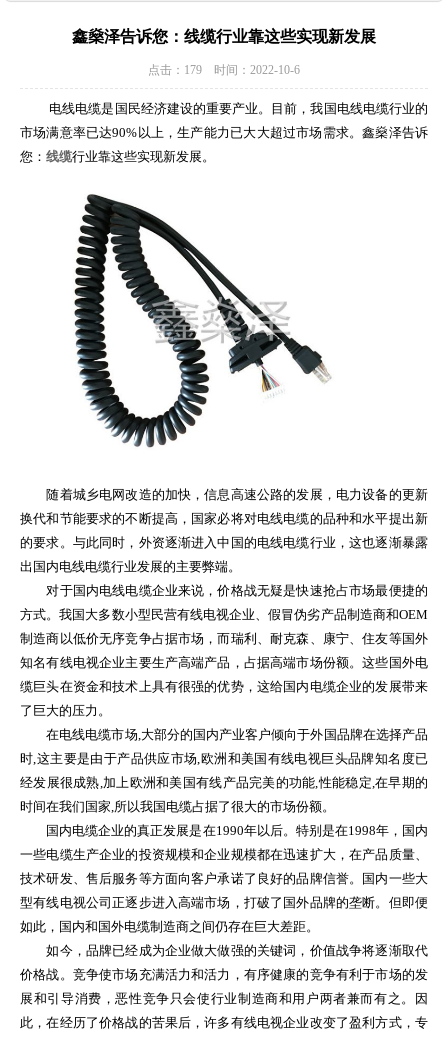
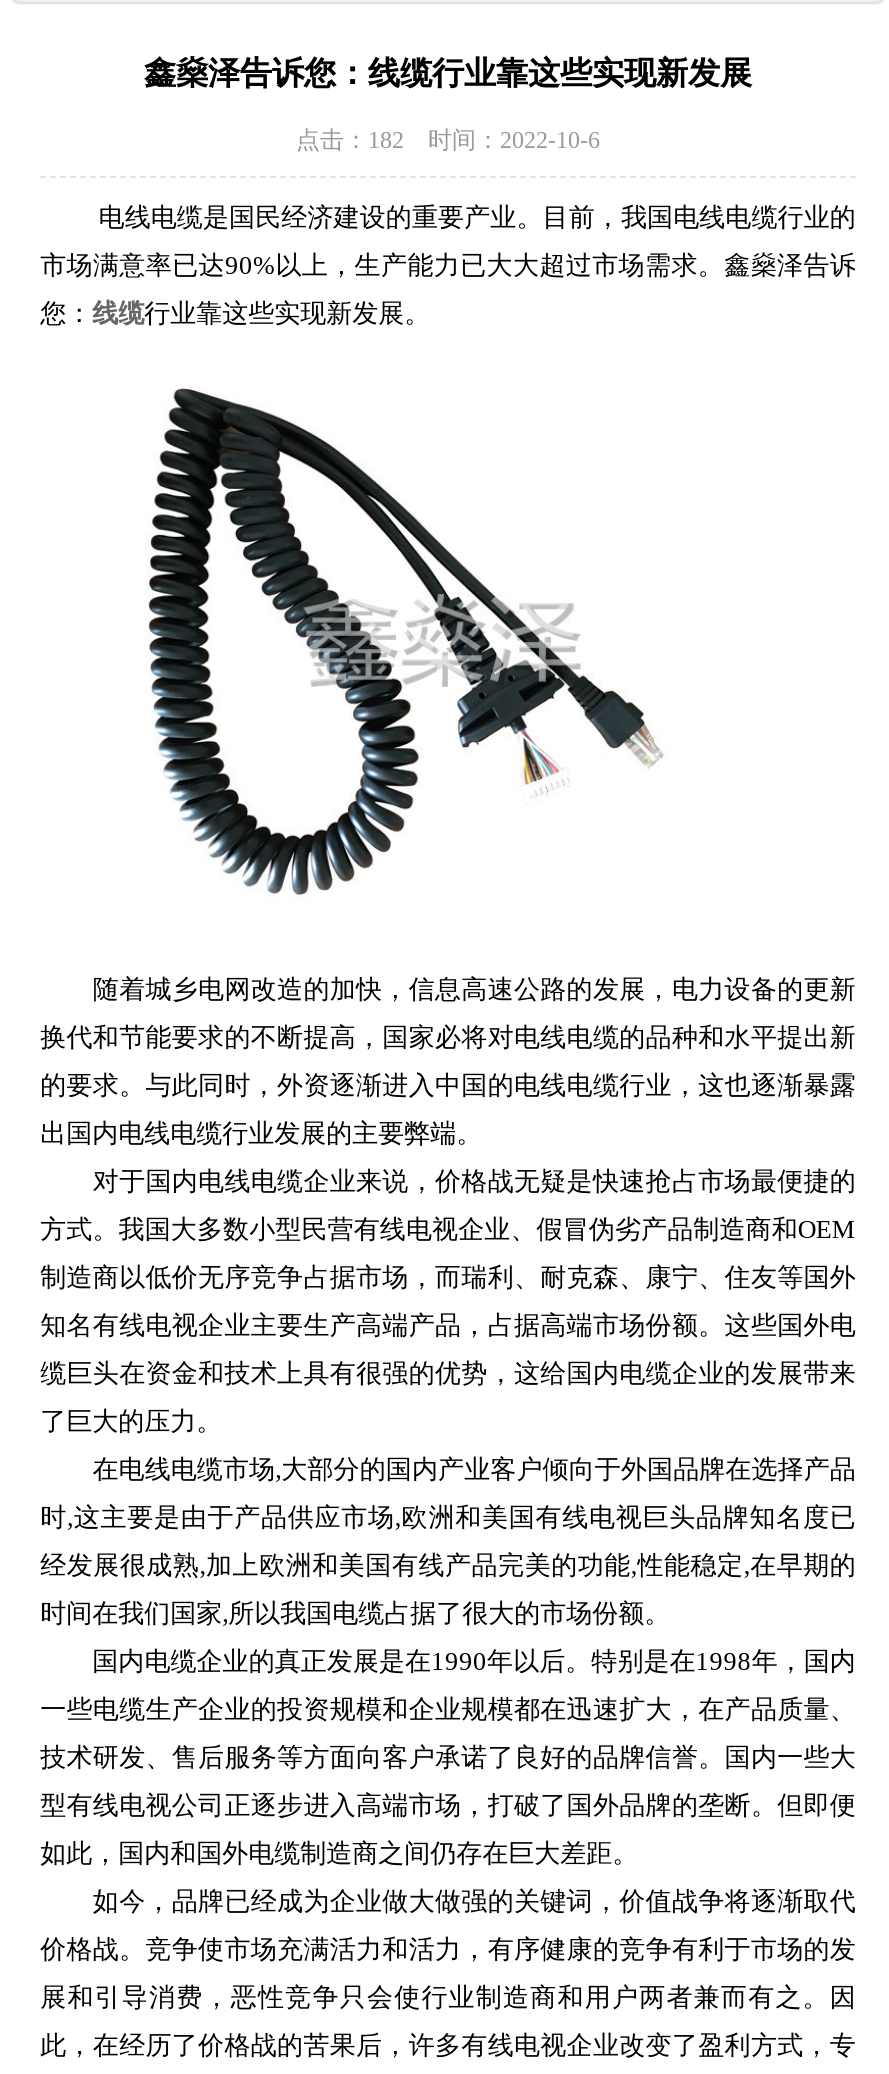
- 点击：179 时间：2022-10-6
+ 点击：182 时间：2022-10-6
